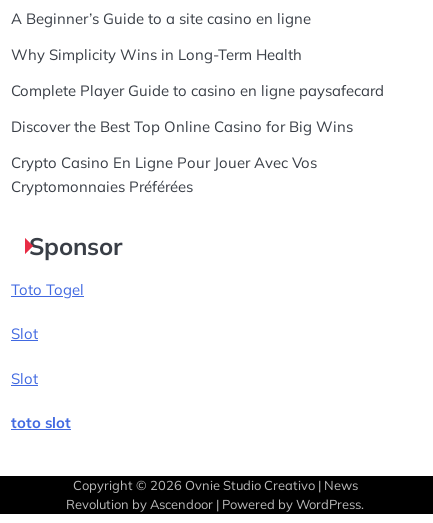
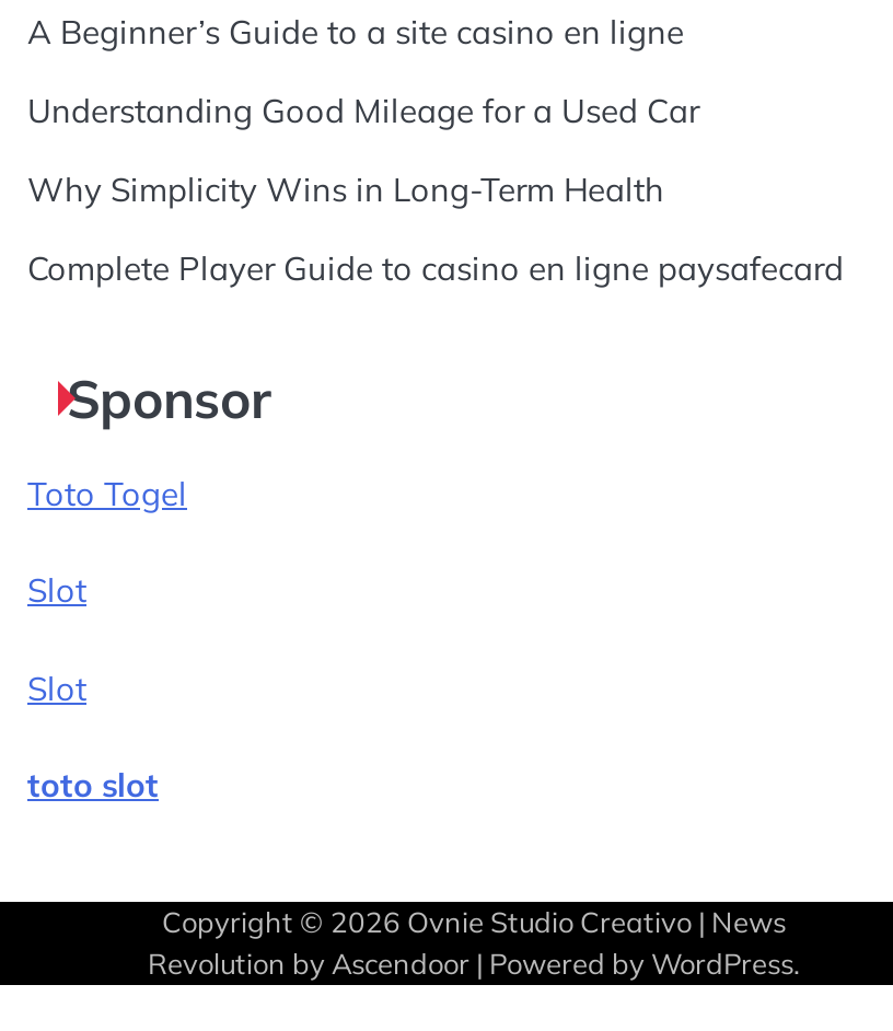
+ Understanding Good Mileage for a Used Car

moved down: Why Simplicity Wins in Long-Term Health | Complete Player Guide to casino en ligne paysafecard

- Discover the Best Top Online Casino for Big Wins
- Crypto Casino En Ligne Pour Jouer Avec Vos
- Cryptomonnaies Préférées
